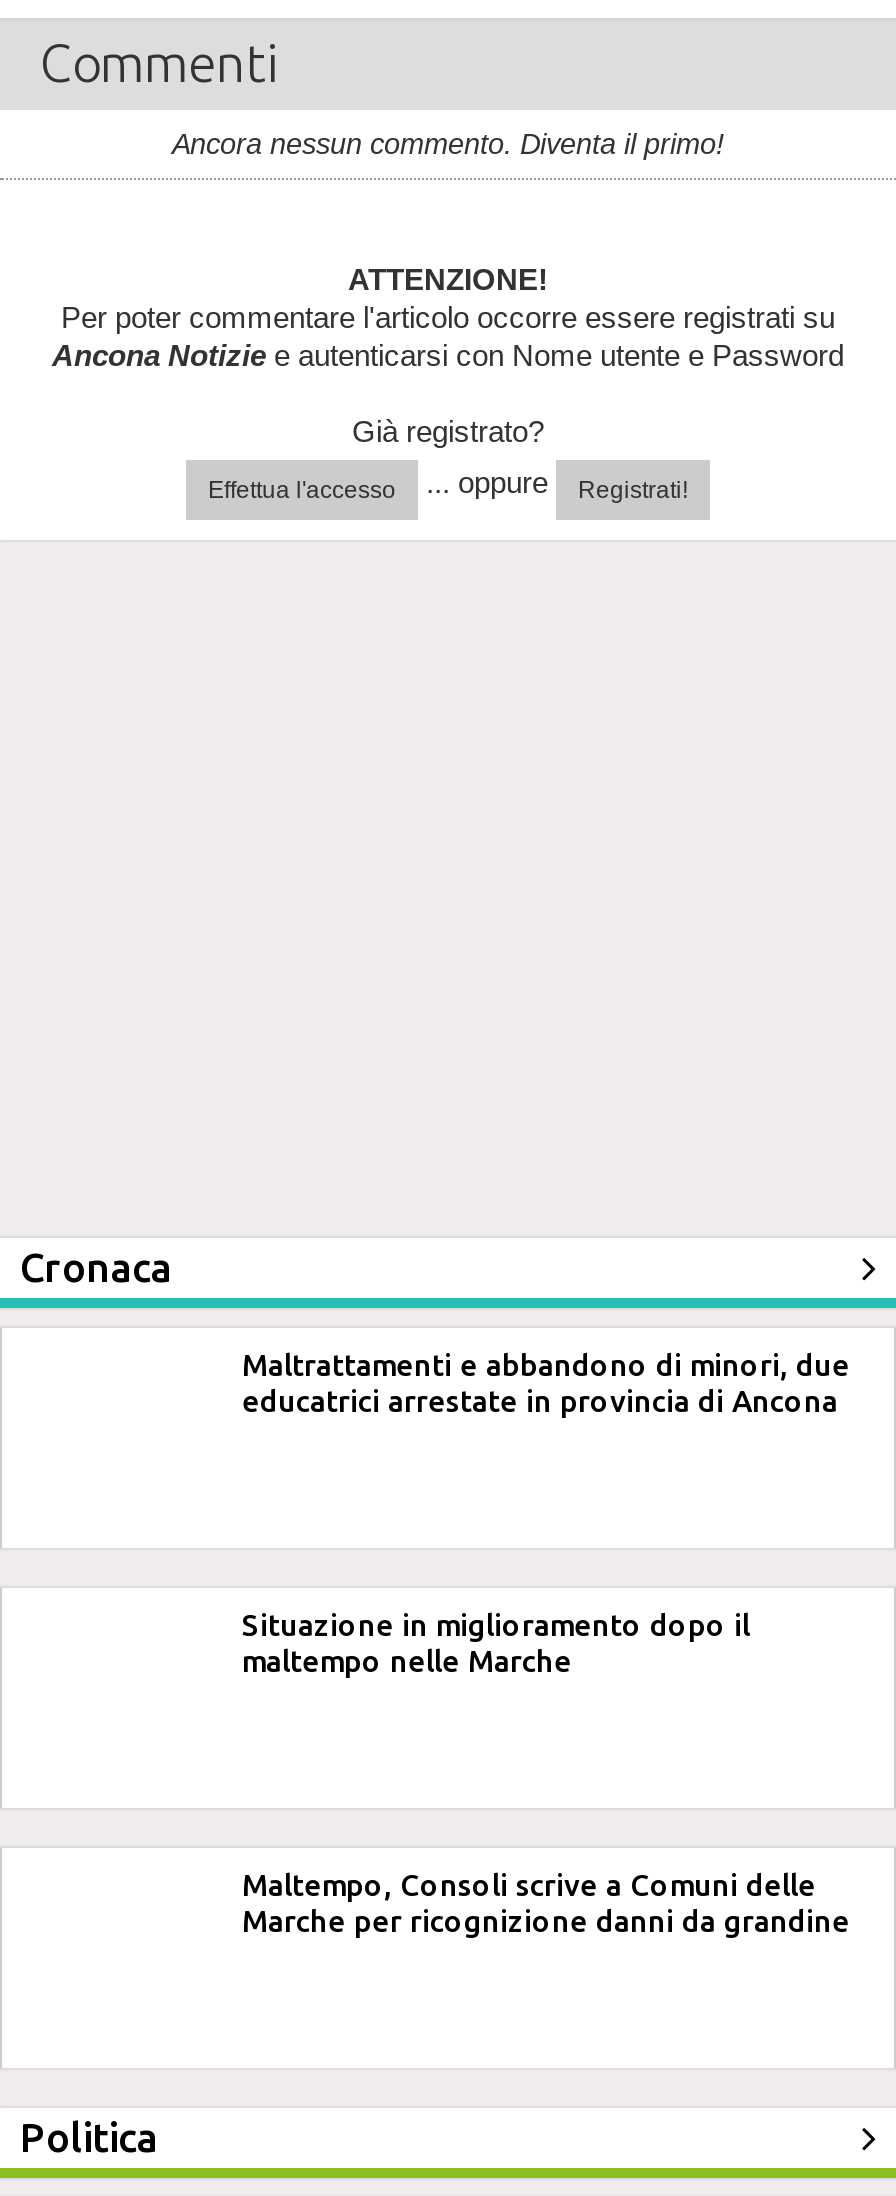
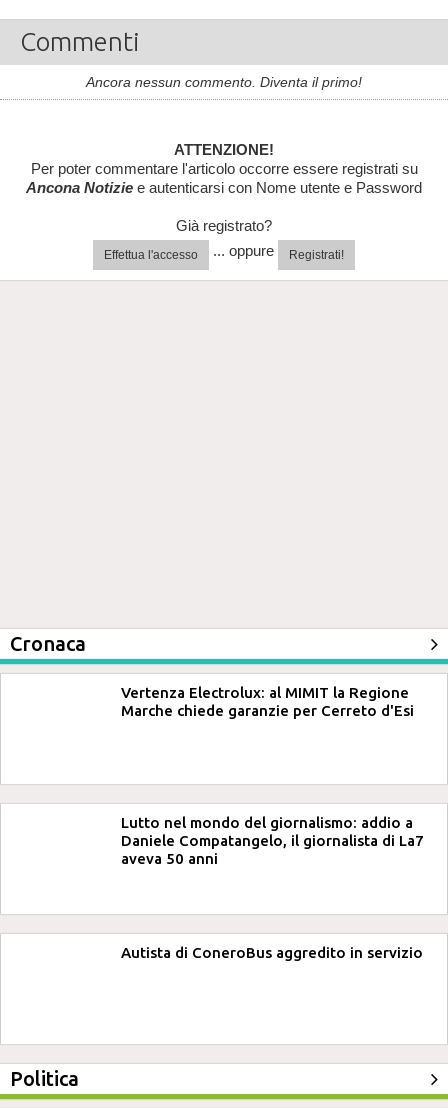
- Maltrattamenti e abbandono di minori, due
- educatrici arrestate in provincia di Ancona
+ Vertenza Electrolux: al MIMIT la Regione
+ Marche chiede garanzie per Cerreto d'Esi

- Situazione in miglioramento dopo il
- maltempo nelle Marche
+ Lutto nel mondo del giornalismo: addio a
+ Daniele Compatangelo, il giornalista di La7
+ aveva 50 anni

- Maltempo, Consoli scrive a Comuni delle
- Marche per ricognizione danni da grandine
+ Autista di ConeroBus aggredito in servizio
